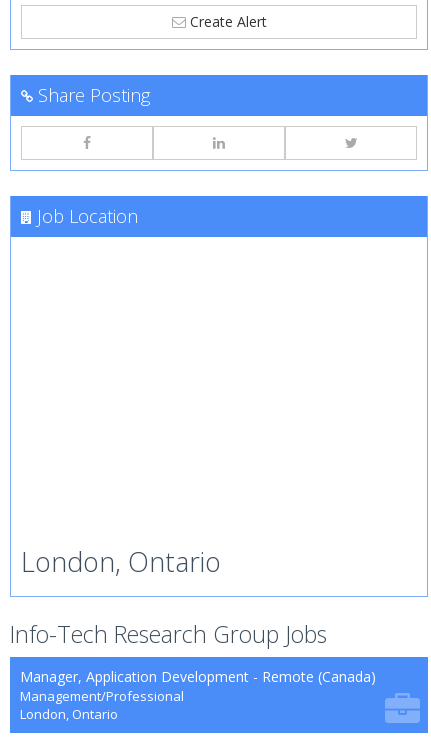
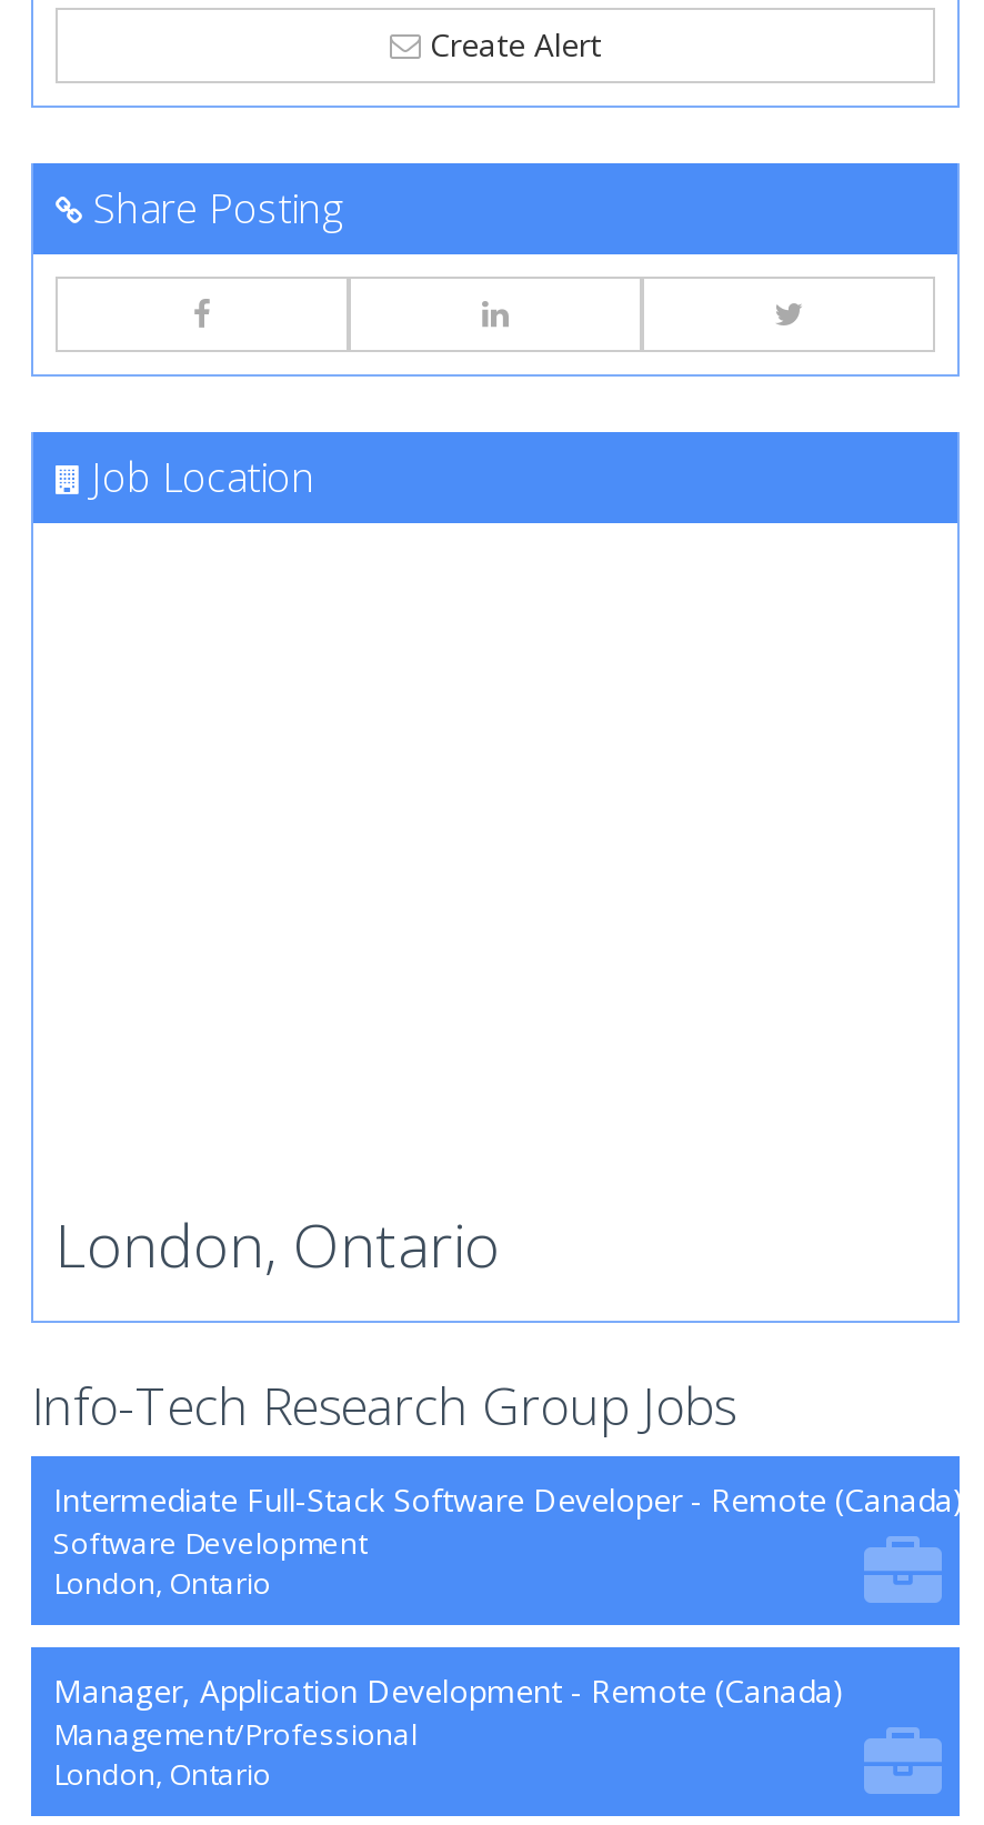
+ Intermediate Full-Stack Software Developer - Remote (Canada)
+ Software Development
+ London, Ontario
